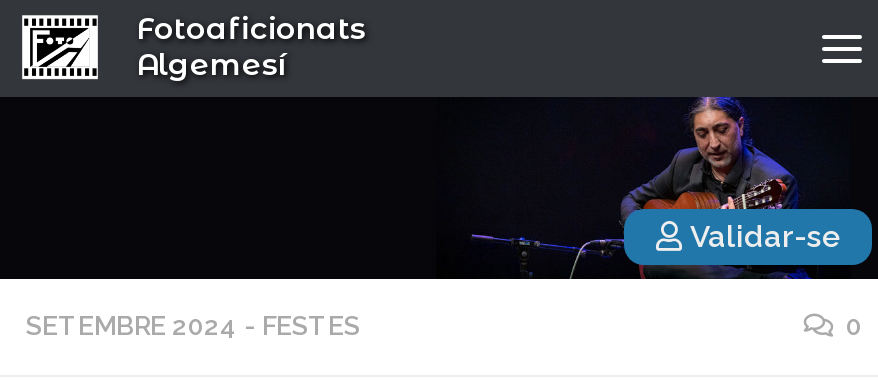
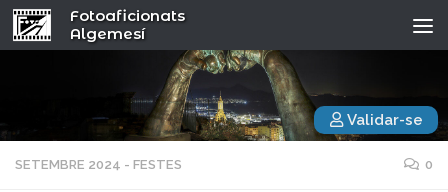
- [image]
+ [image]
